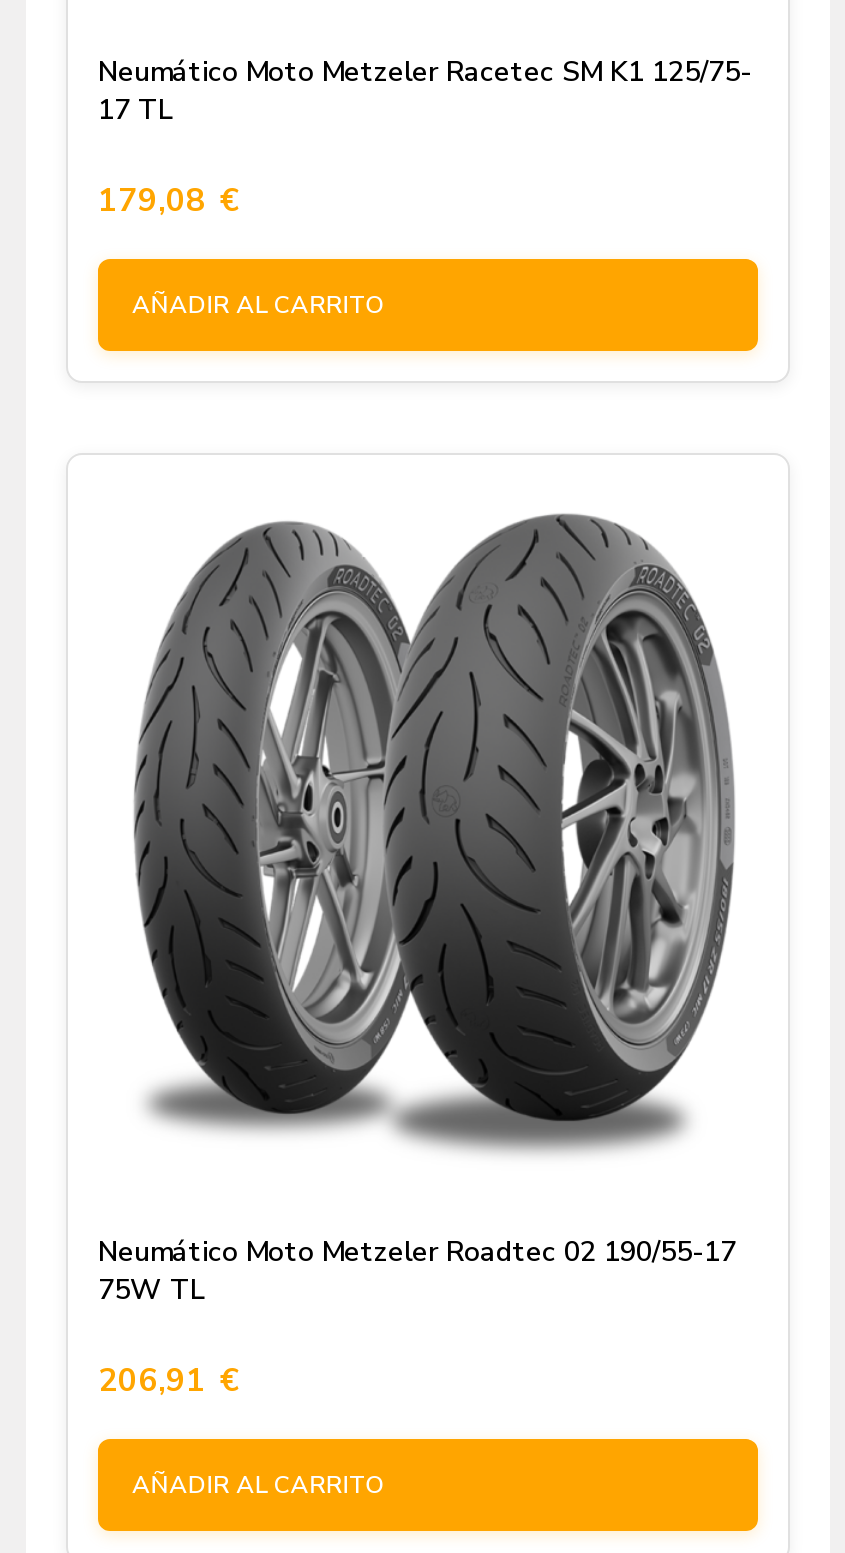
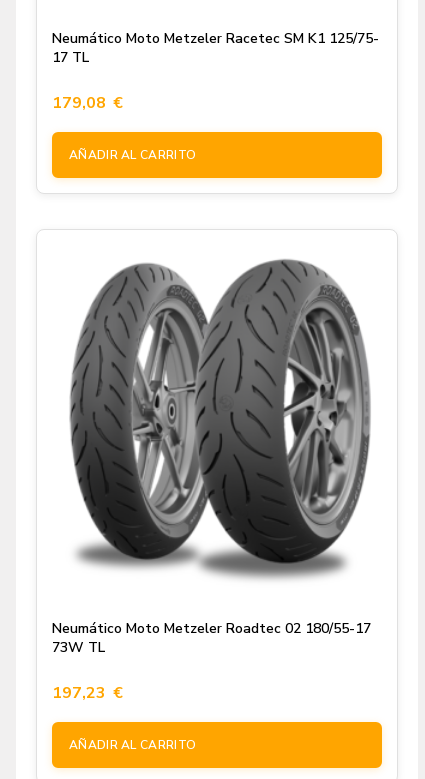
- Neumático Moto Metzeler Roadtec 02 190/55-17
+ Neumático Moto Metzeler Roadtec 02 180/55-17

- 75W TL
+ 73W TL

- 206,91 €
+ 197,23 €
